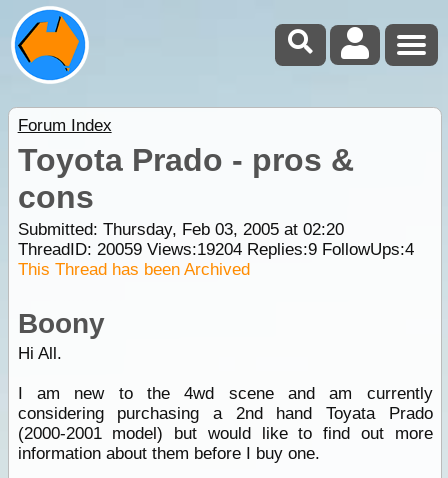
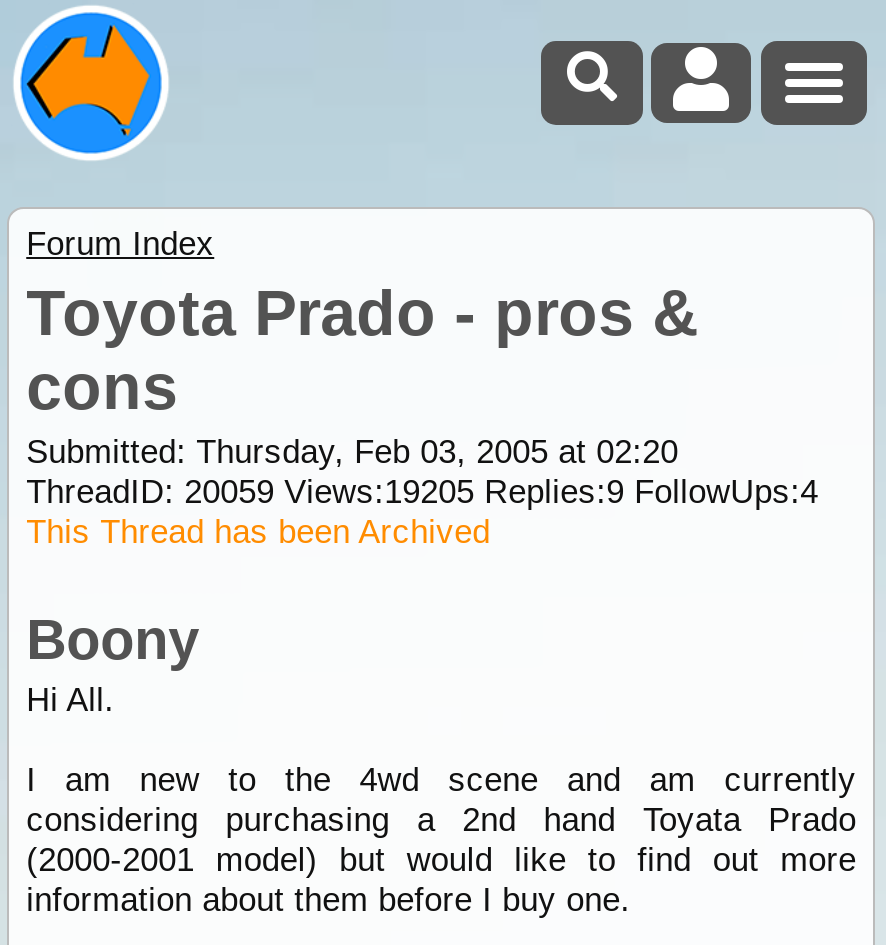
- ThreadID: 20059 Views:19204 Replies:9 FollowUps:4
+ ThreadID: 20059 Views:19205 Replies:9 FollowUps:4
